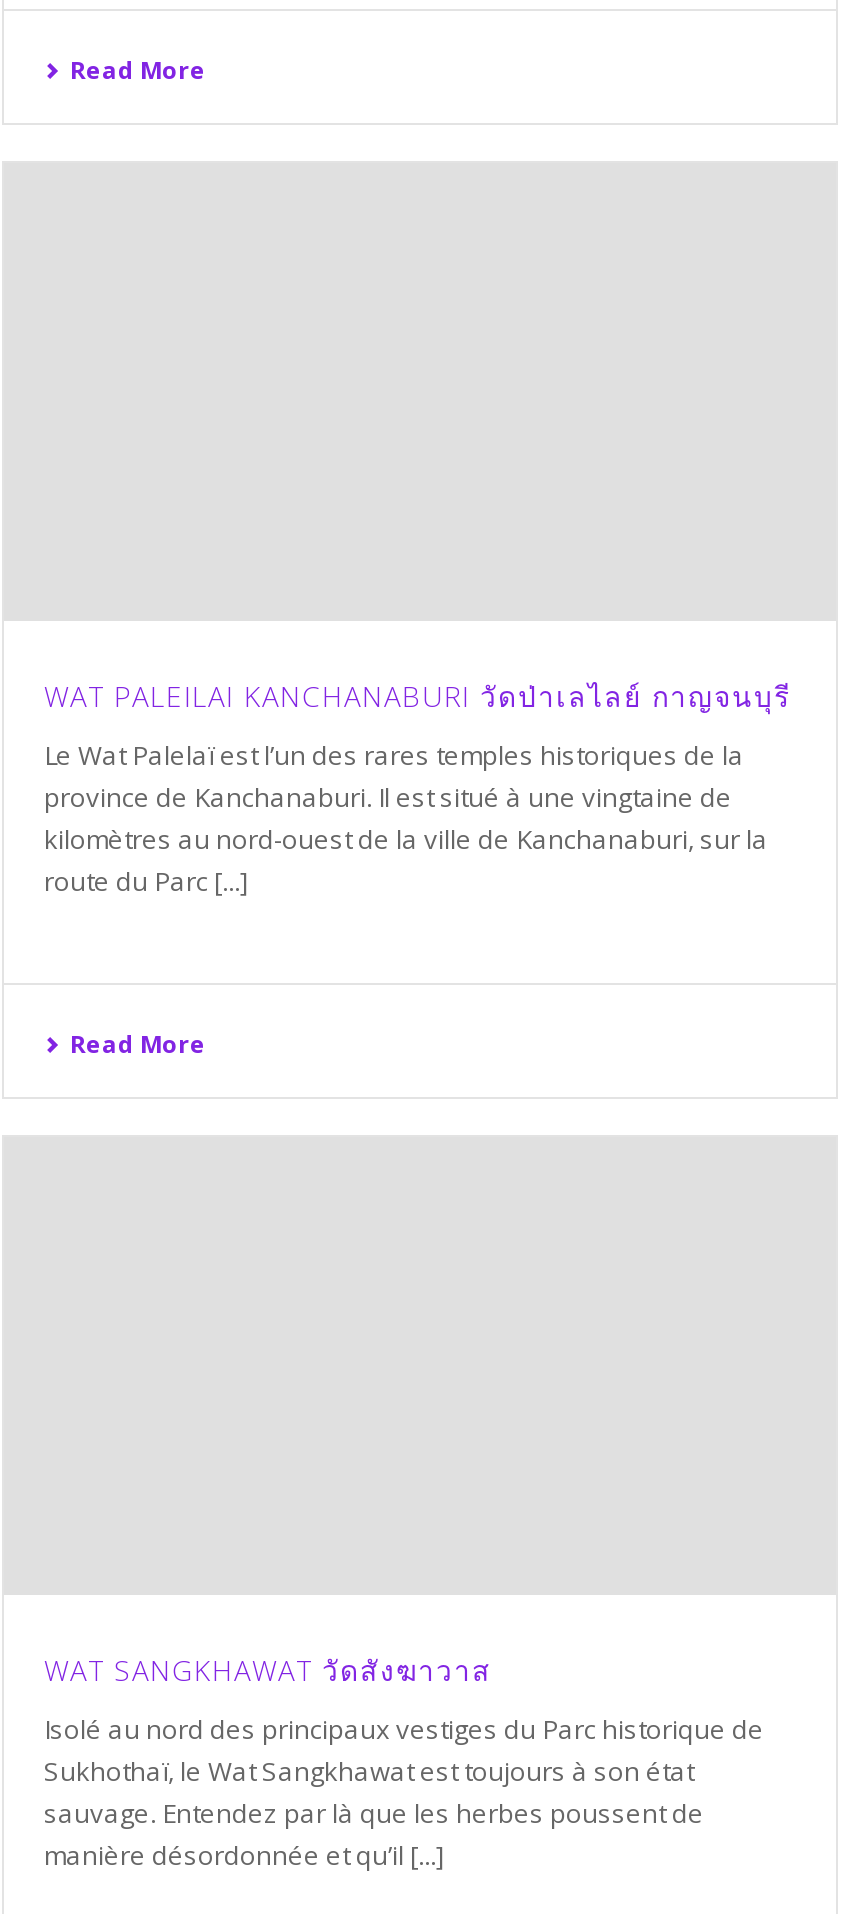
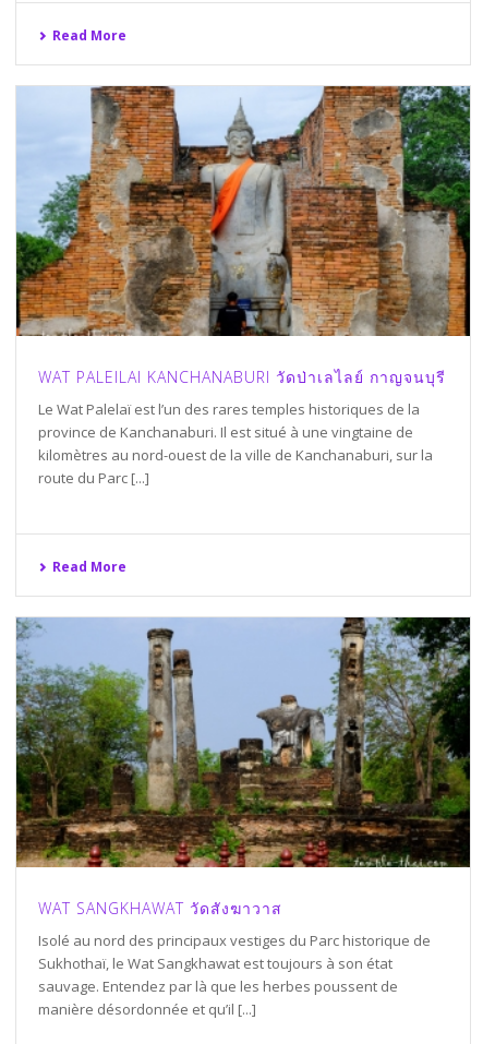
+ [image]

+ [image]
